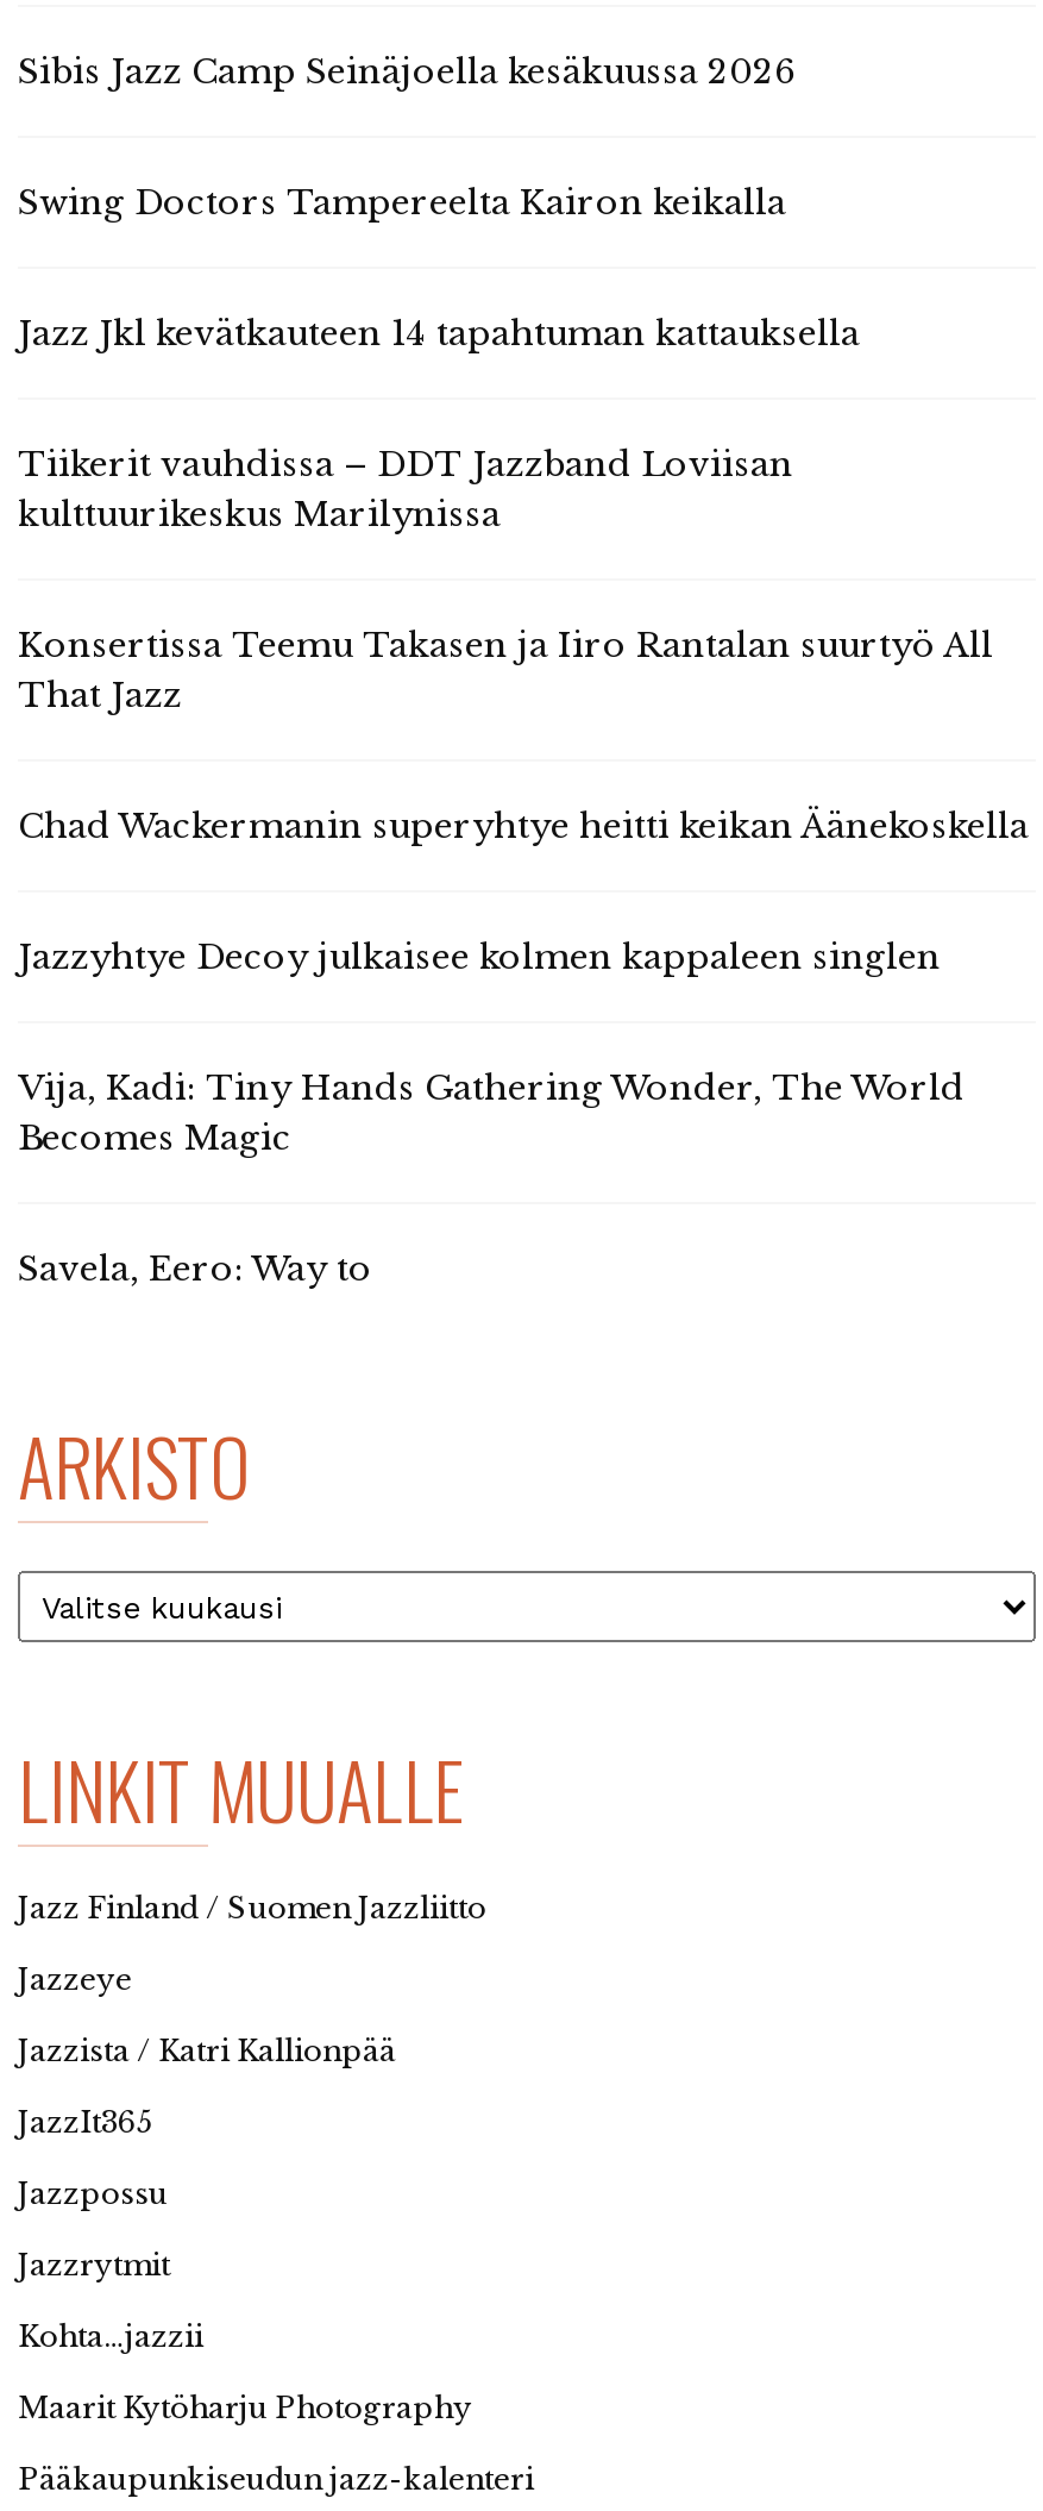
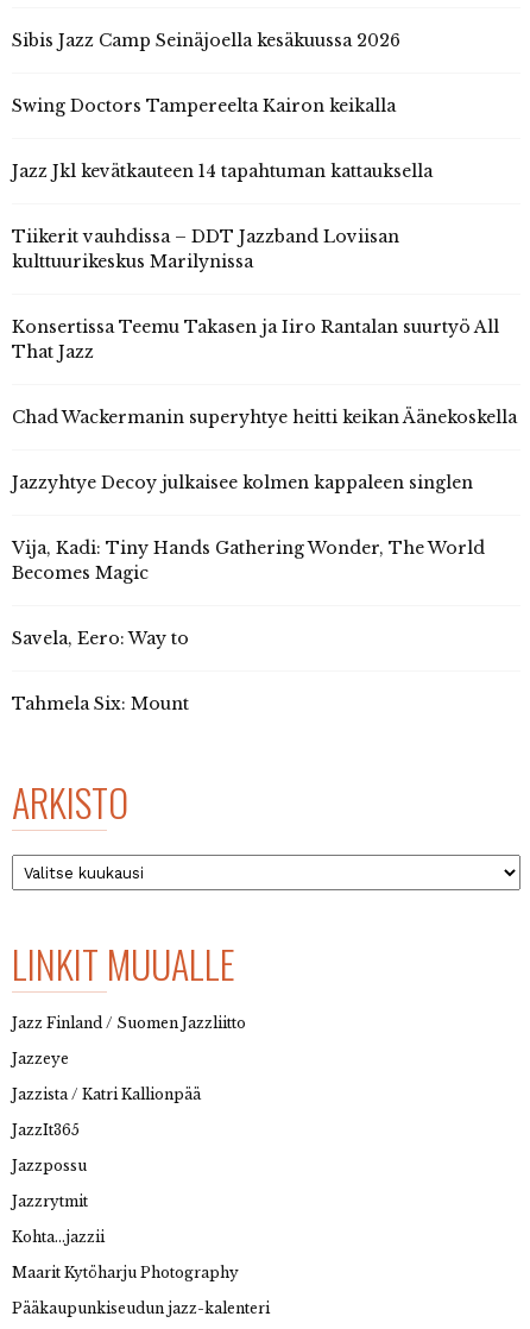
+ Tahmela Six: Mount
